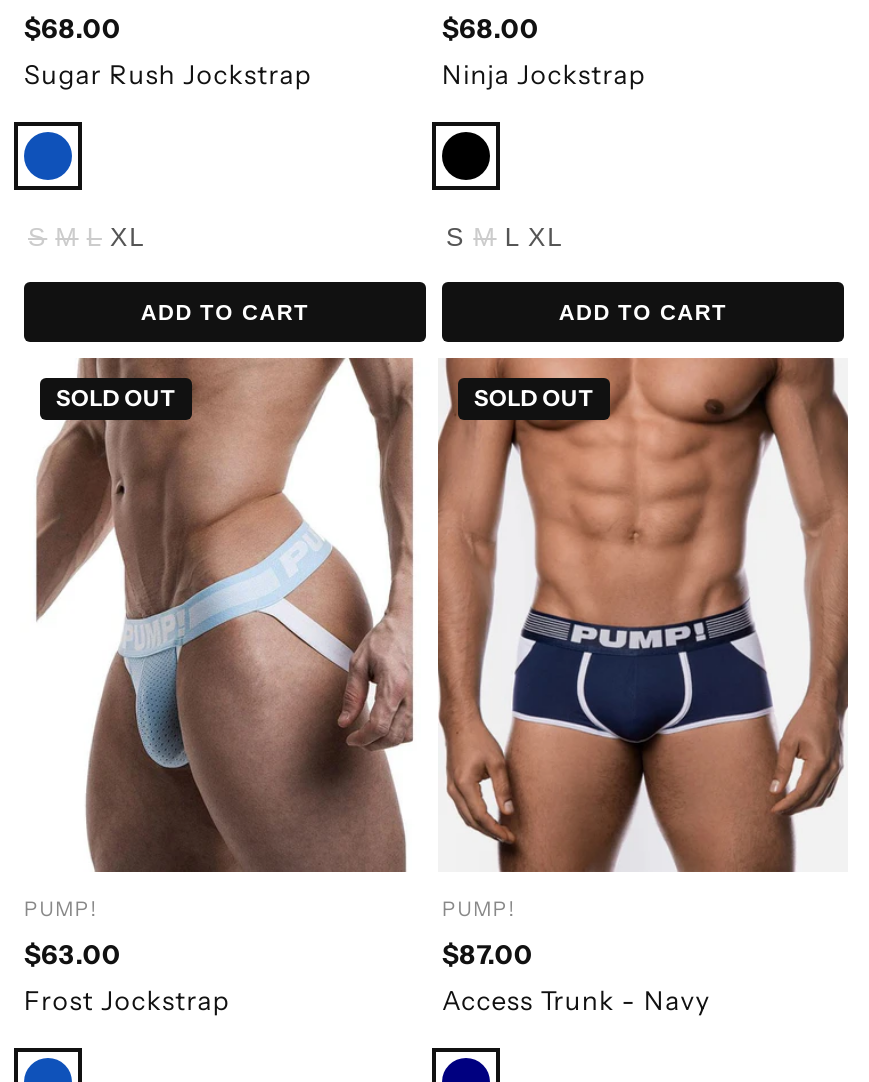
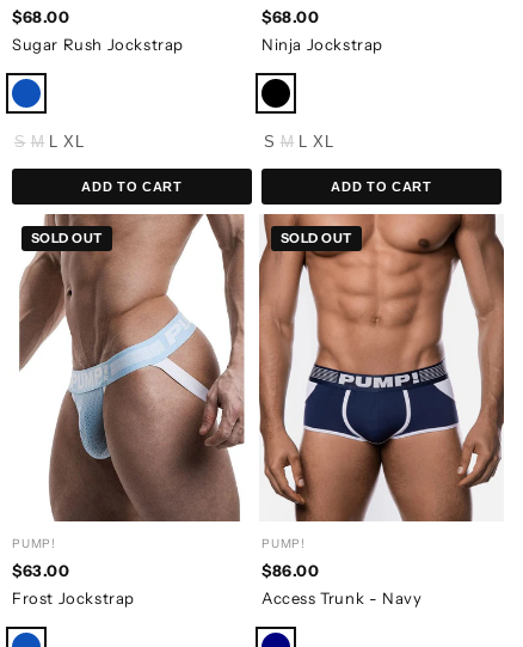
- $87.00
+ $86.00
